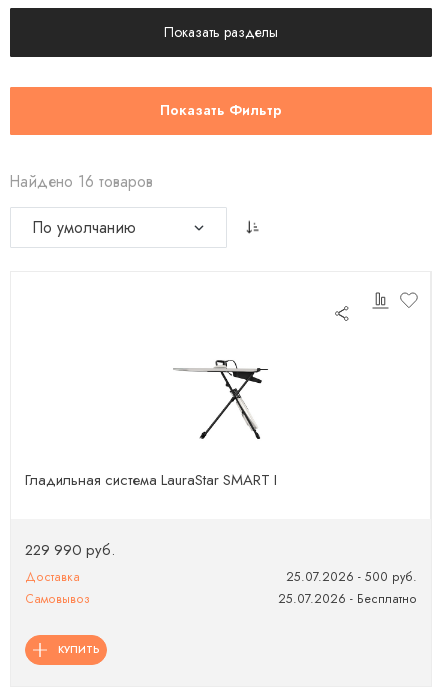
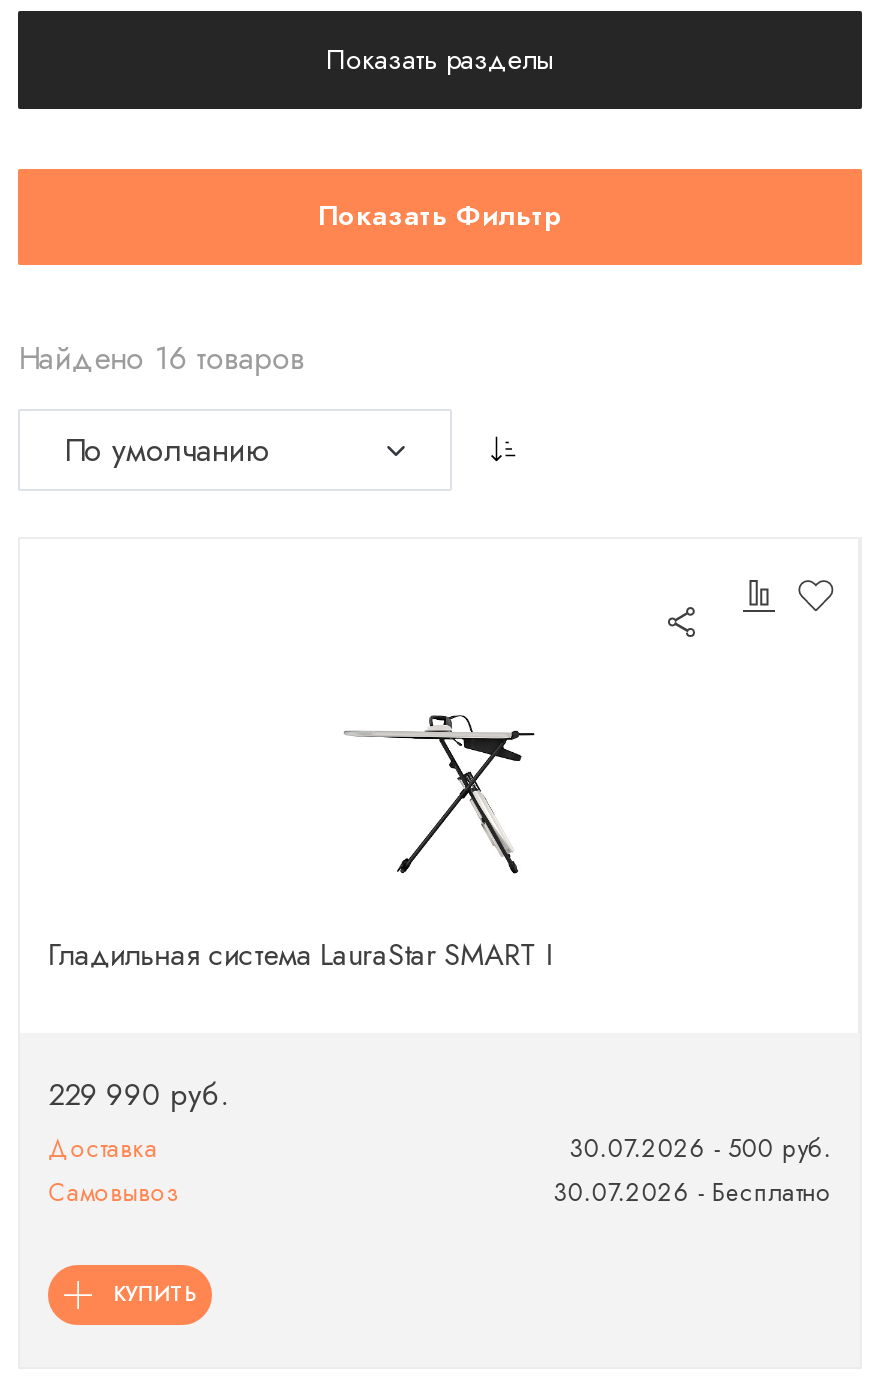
- 25.07.2026 - 500 руб.
+ 30.07.2026 - 500 руб.

- 25.07.2026 - Бесплатно
+ 30.07.2026 - Бесплатно
